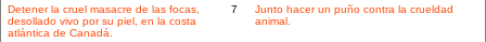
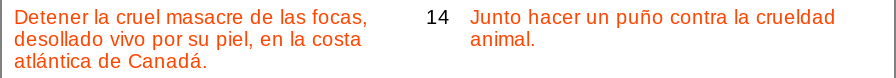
- 7 Junto hacer un puño contra la crueldad
+ 14 Junto hacer un puño contra la crueldad
